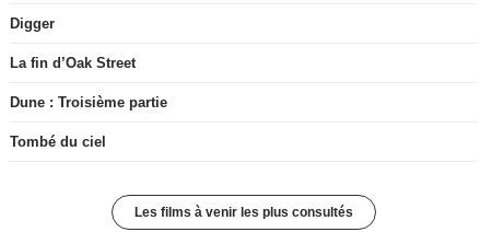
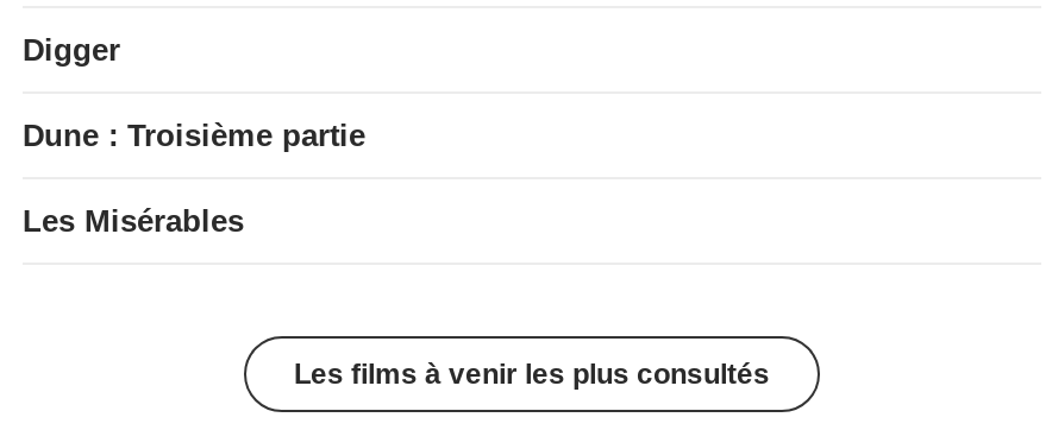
- La fin d’Oak Street

- Tombé du ciel
+ Les Misérables
